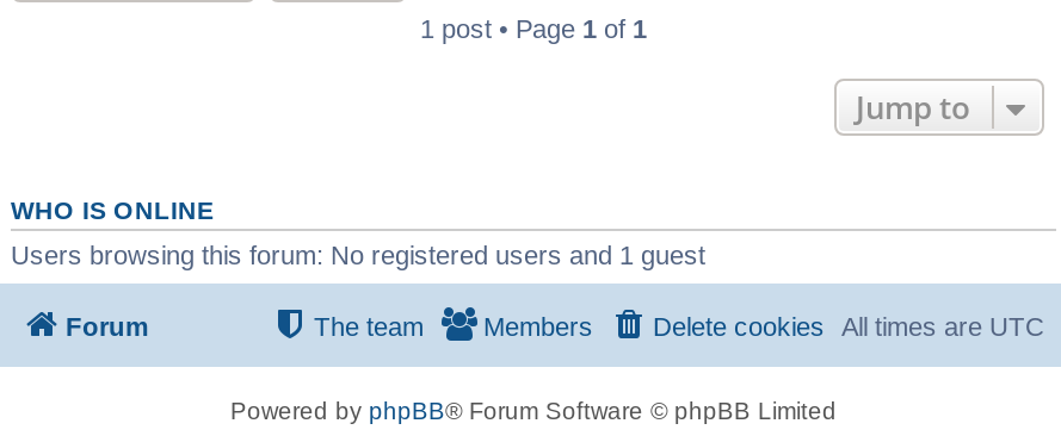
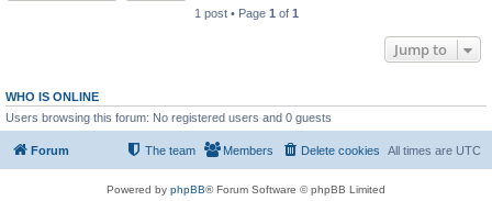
- Users browsing this forum: No registered users and 1 guest
+ Users browsing this forum: No registered users and 0 guests
